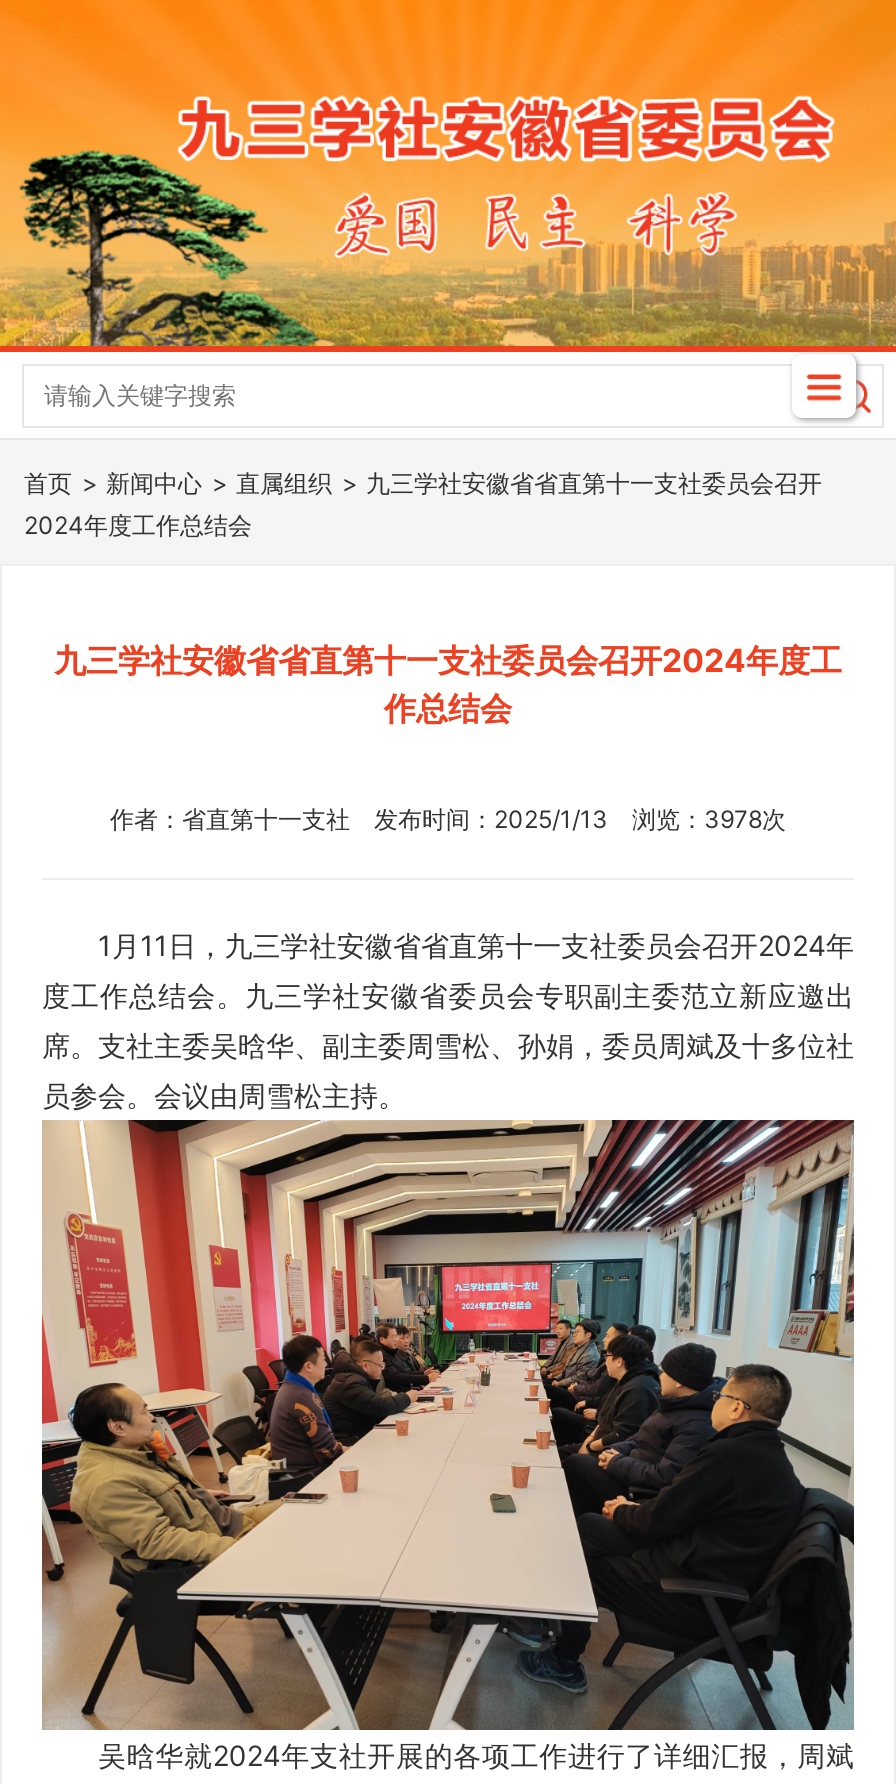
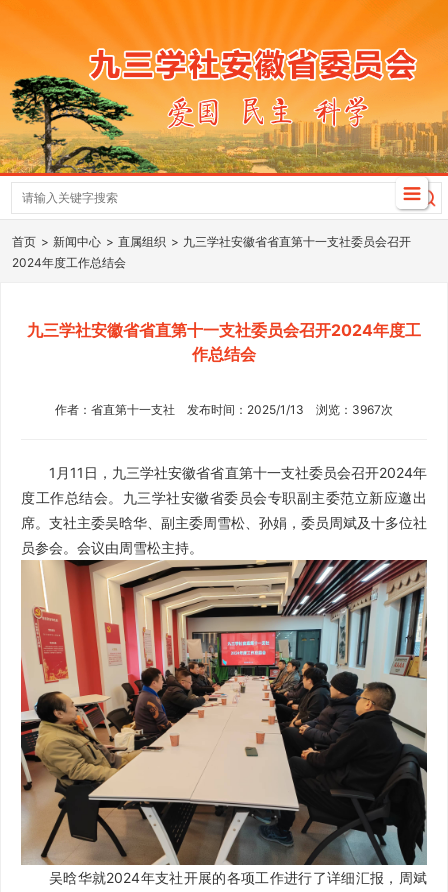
- 作者：省直第十一支社 发布时间：2025/1/13 浏览：3978次
+ 作者：省直第十一支社 发布时间：2025/1/13 浏览：3967次
